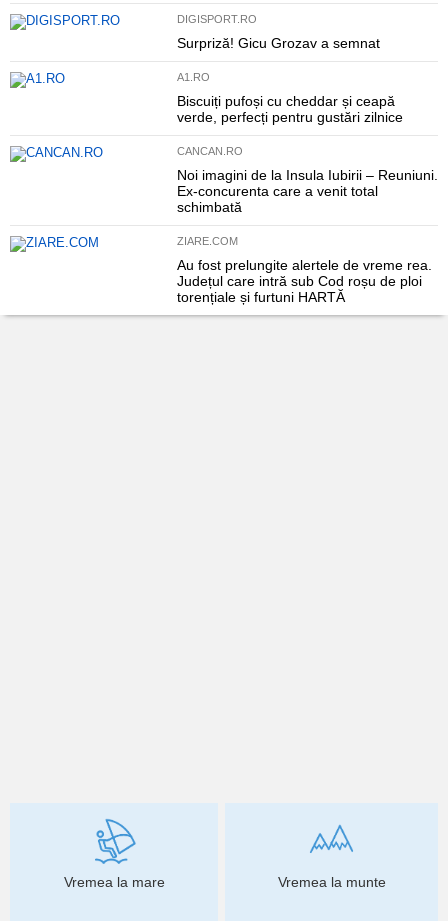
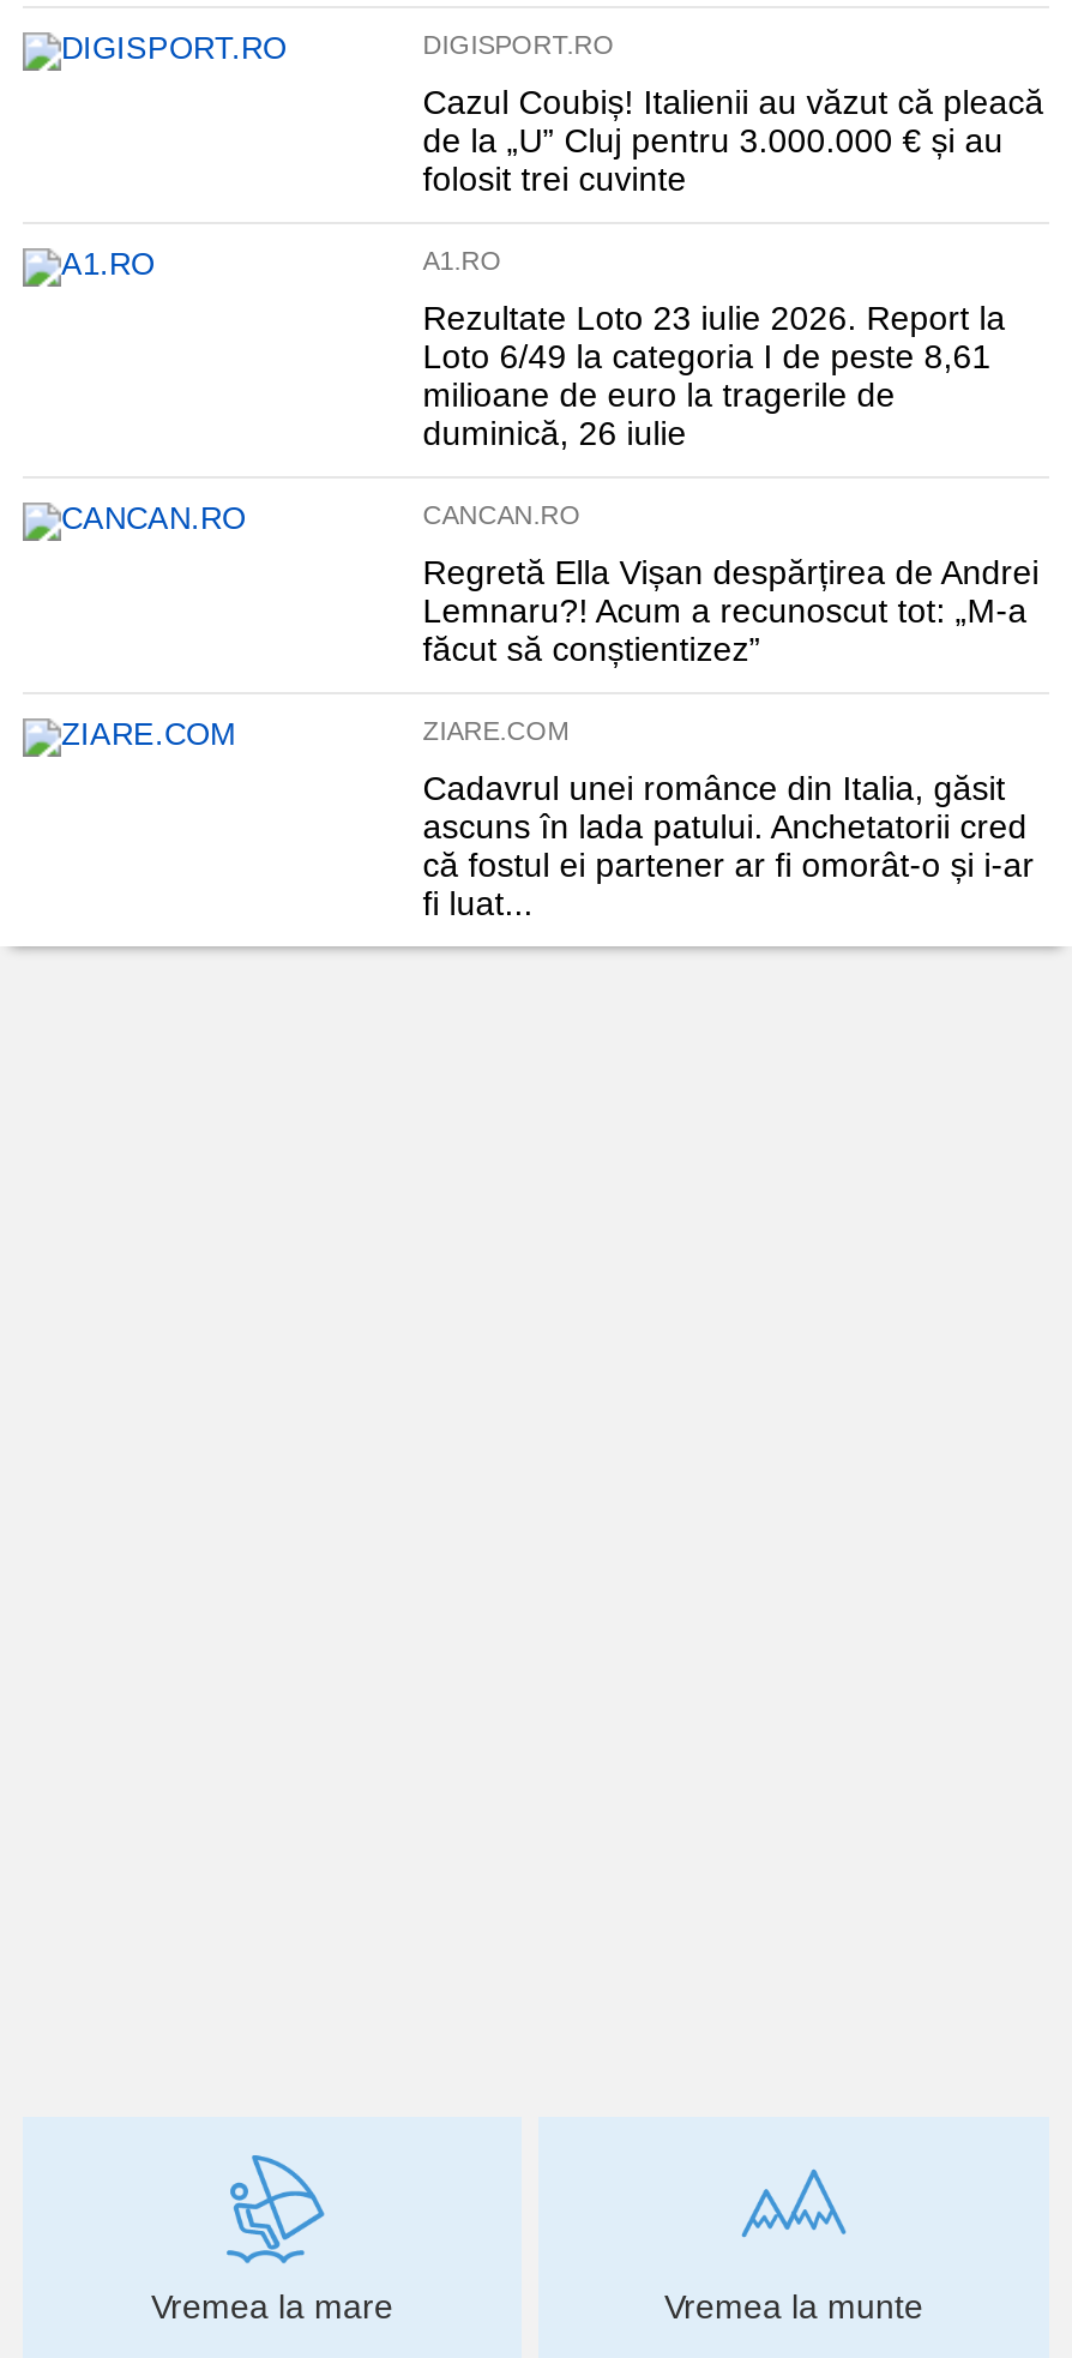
- Surpriză! Gicu Grozav a semnat
+ Cazul Coubiș! Italienii au văzut că pleacă
+ de la „U” Cluj pentru 3.000.000 € și au
+ folosit trei cuvinte

- Biscuiți pufoși cu cheddar și ceapă
- verde, perfecți pentru gustări zilnice
+ Rezultate Loto 23 iulie 2026. Report la
+ Loto 6/49 la categoria I de peste 8,61
+ milioane de euro la tragerile de
+ duminică, 26 iulie

- Noi imagini de la Insula Iubirii – Reuniuni.
- Ex-concurenta care a venit total
- schimbată
+ Regretă Ella Vișan despărțirea de Andrei
+ Lemnaru?! Acum a recunoscut tot: „M-a
+ făcut să conștientizez”

- Au fost prelungite alertele de vreme rea.
- Județul care intră sub Cod roșu de ploi
- torențiale și furtuni HARTĂ
+ Cadavrul unei românce din Italia, găsit
+ ascuns în lada patului. Anchetatorii cred
+ că fostul ei partener ar fi omorât-o și i-ar
+ fi luat...
